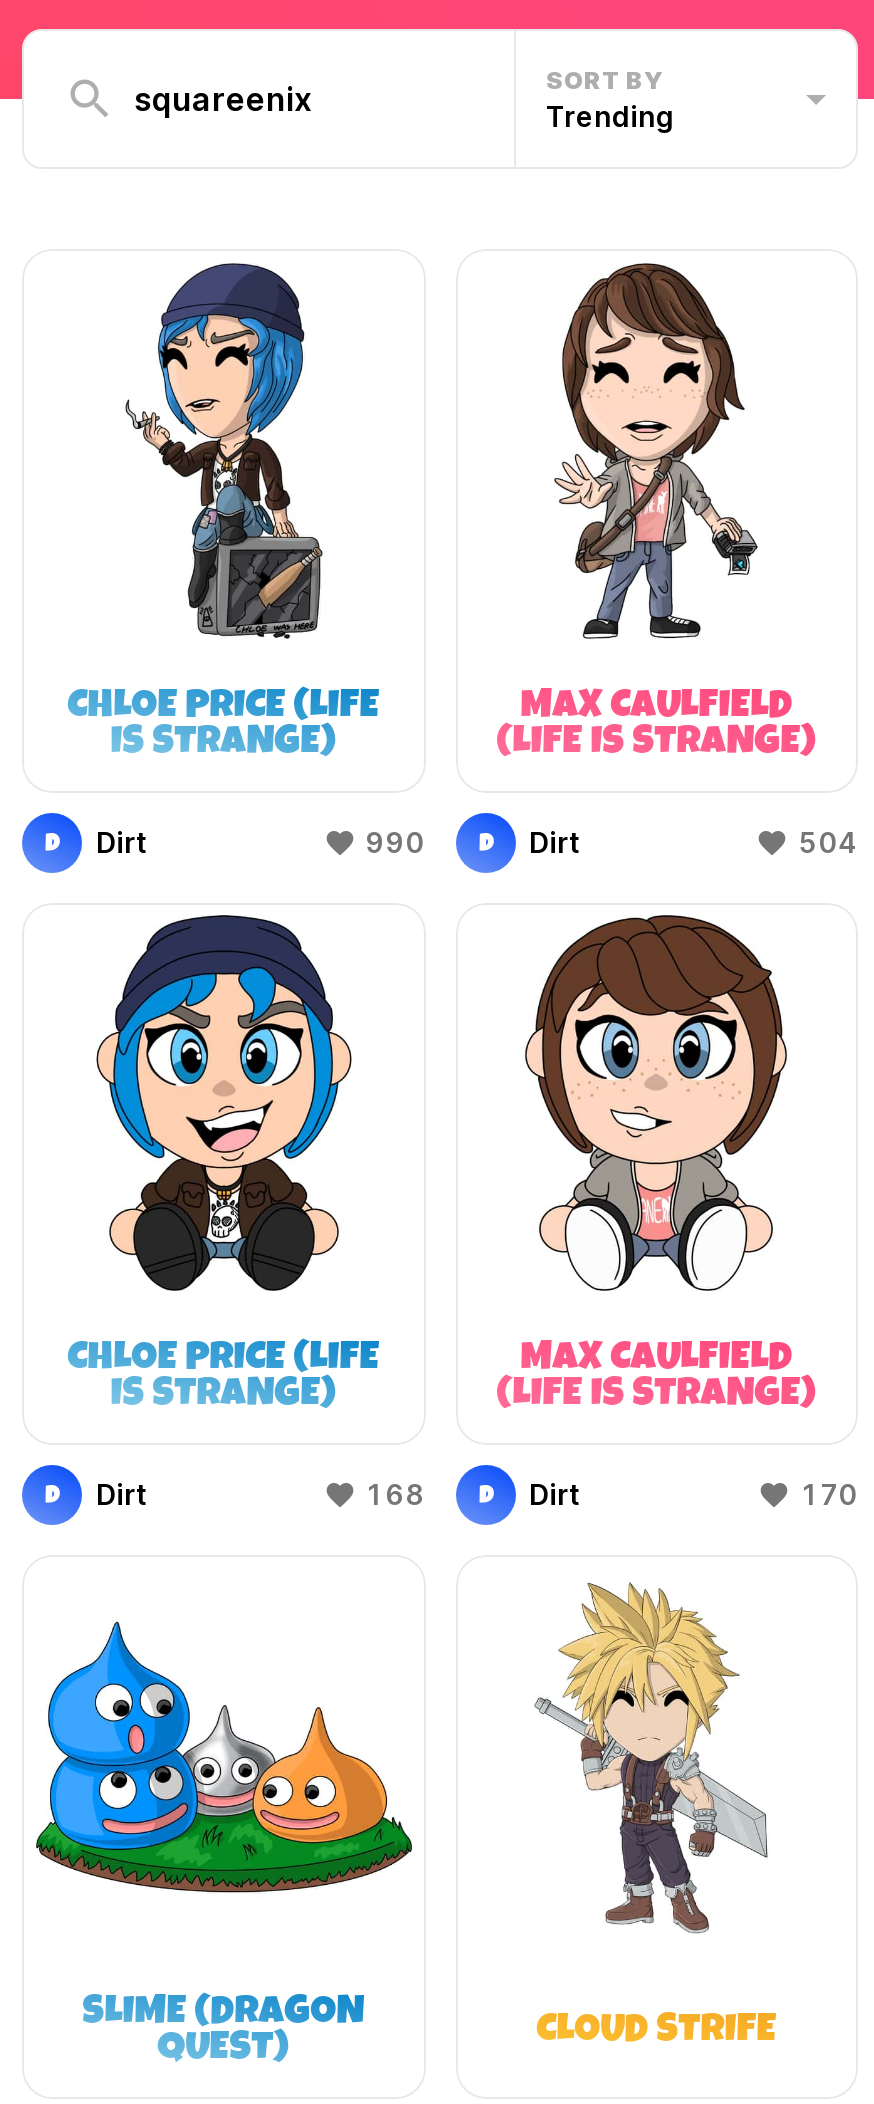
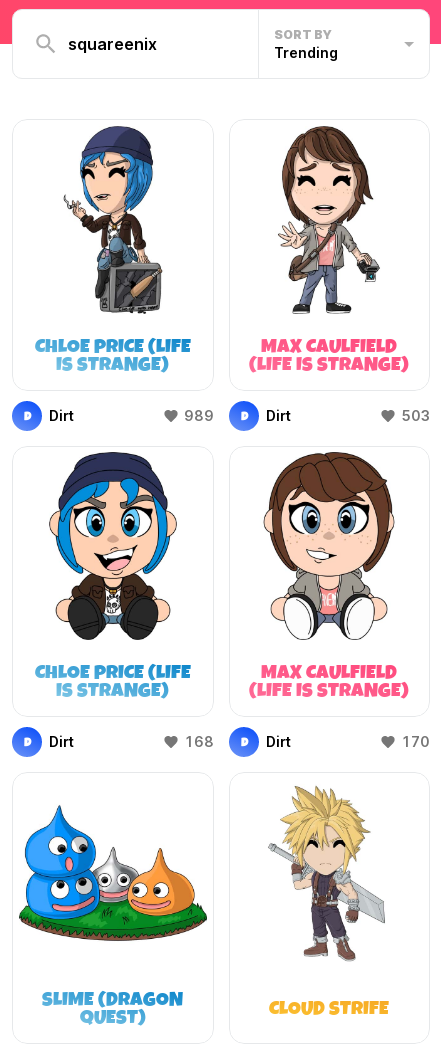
- 990
+ 989

- 504
+ 503
